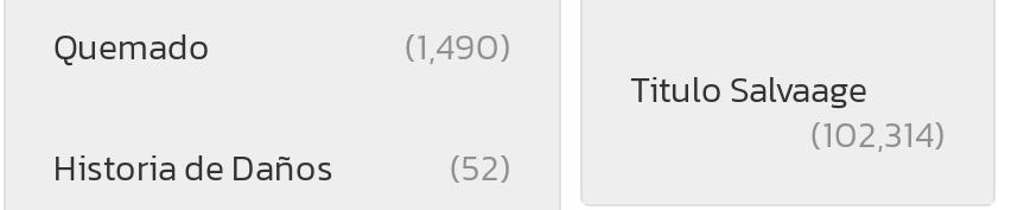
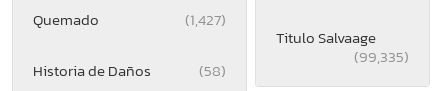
- (1,490)
+ (1,427)

- (102,314)
+ (99,335)

- (52)
+ (58)
